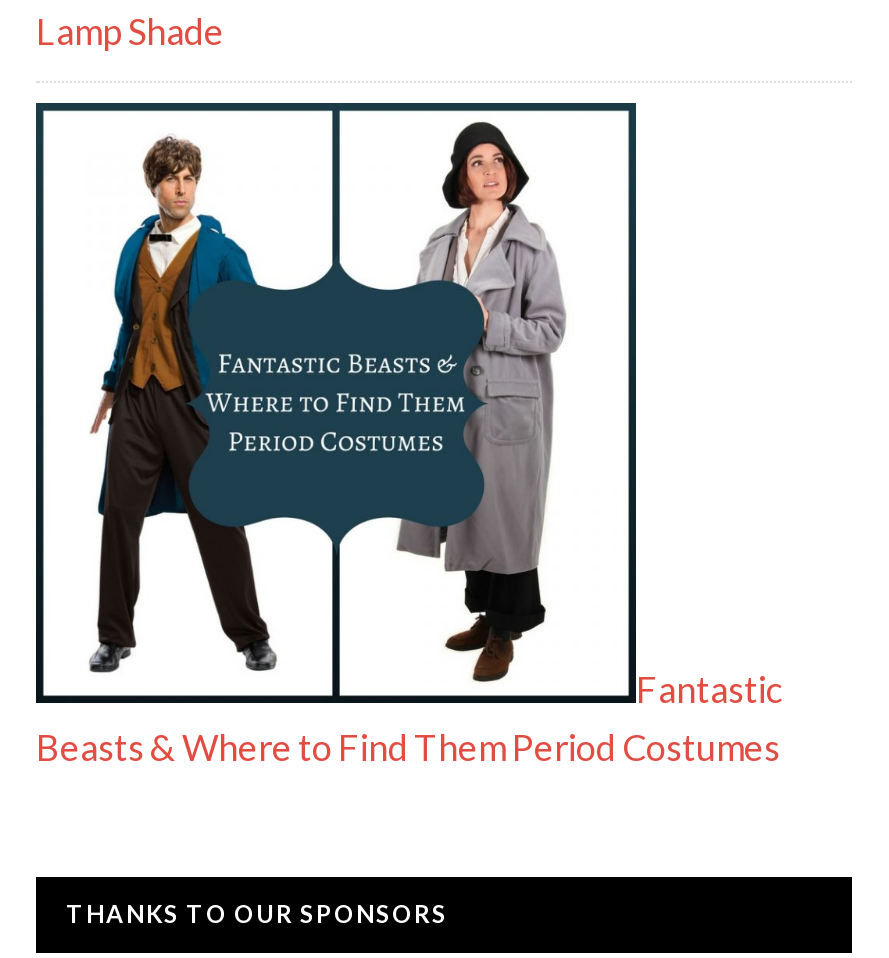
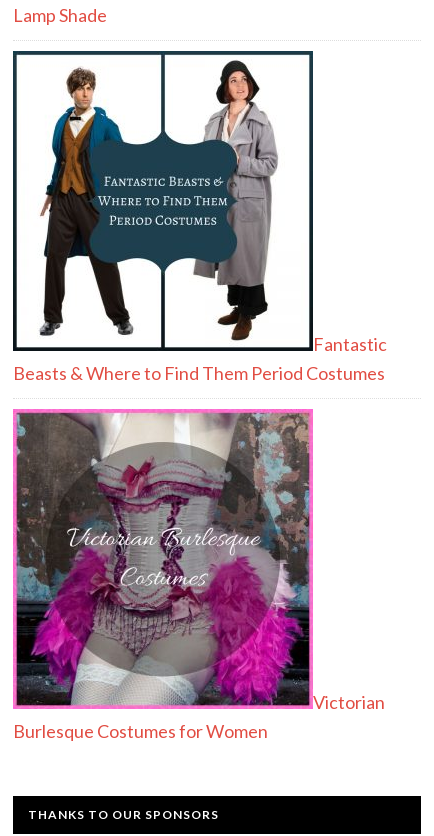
+ [image]
+ Victorian
+ Burlesque Costumes for Women
